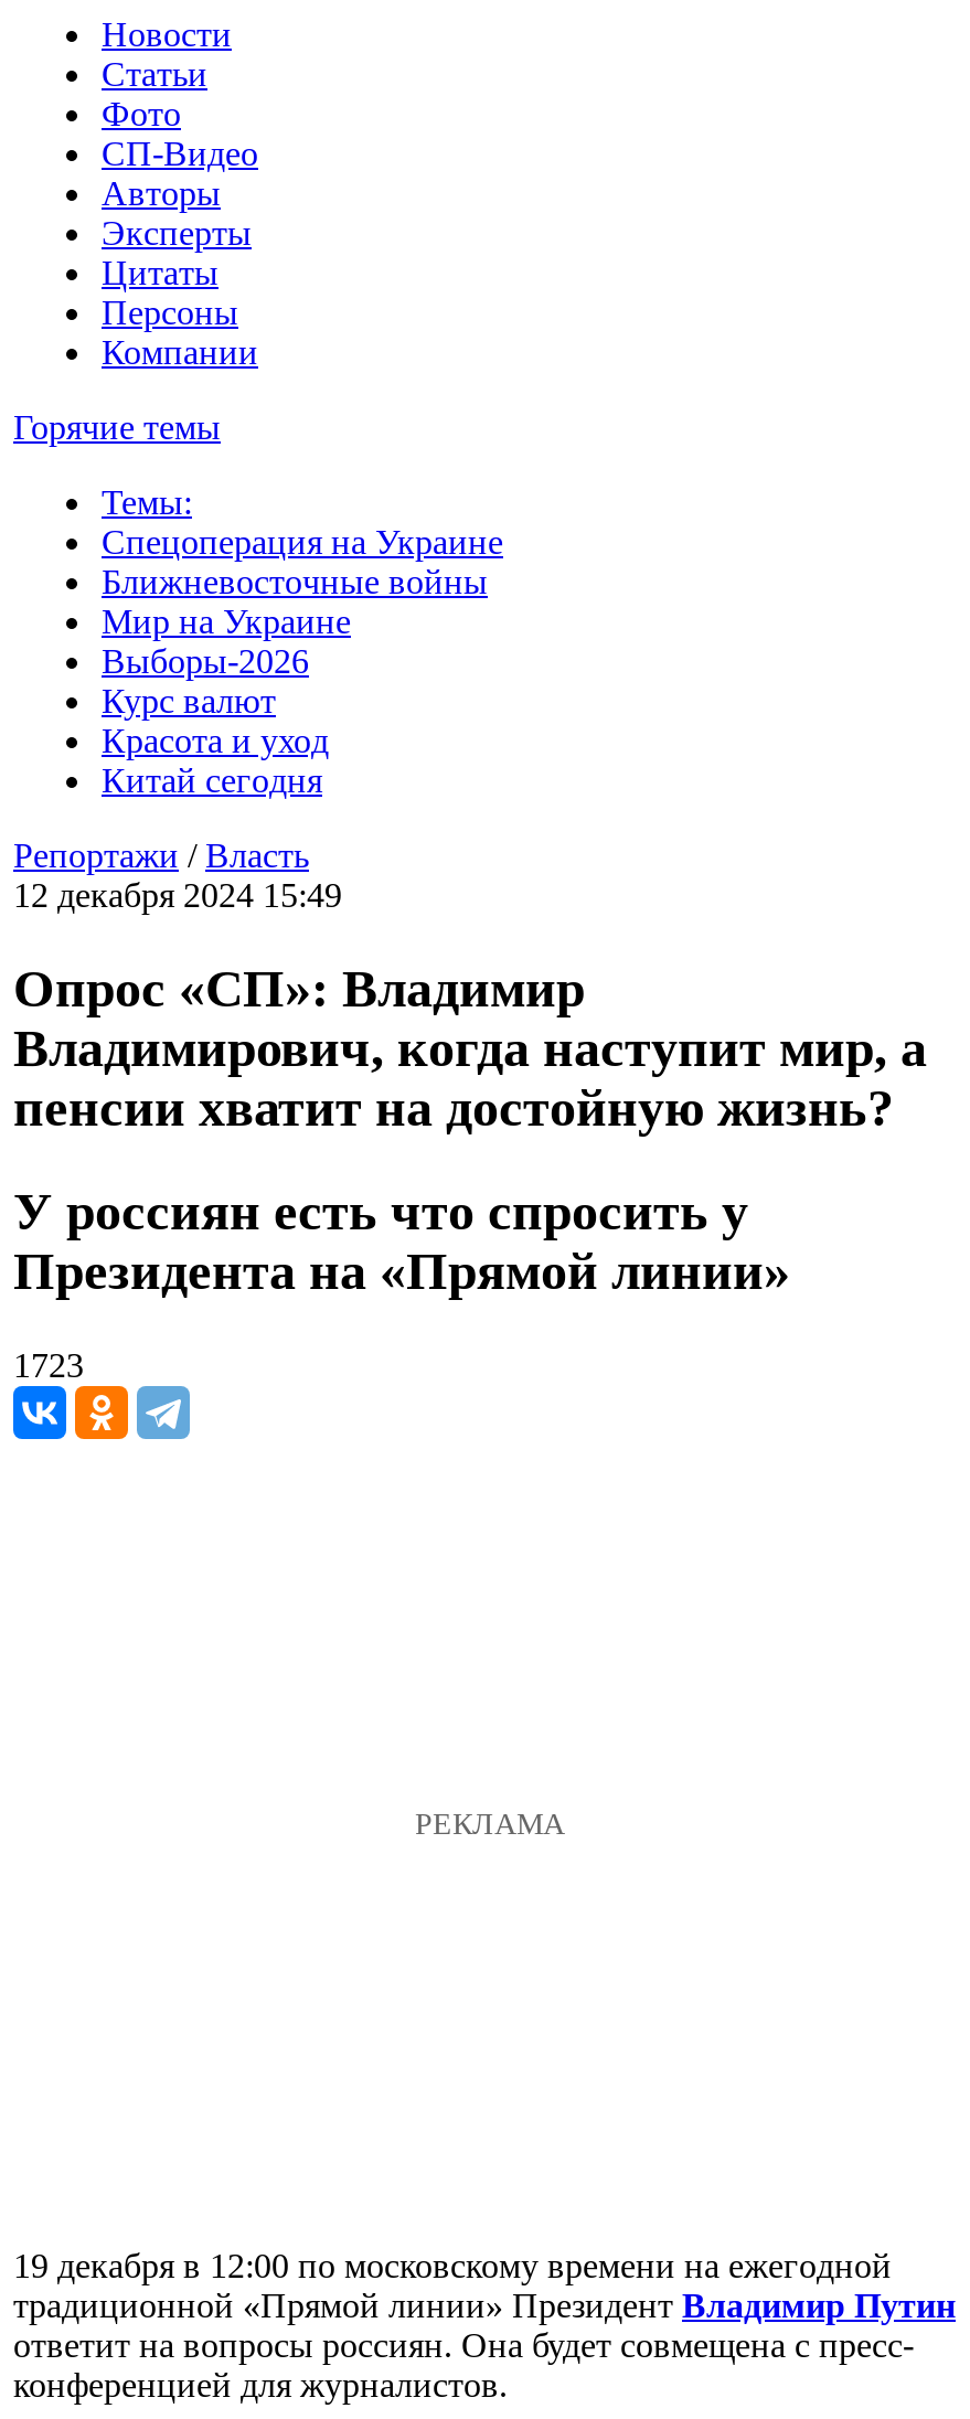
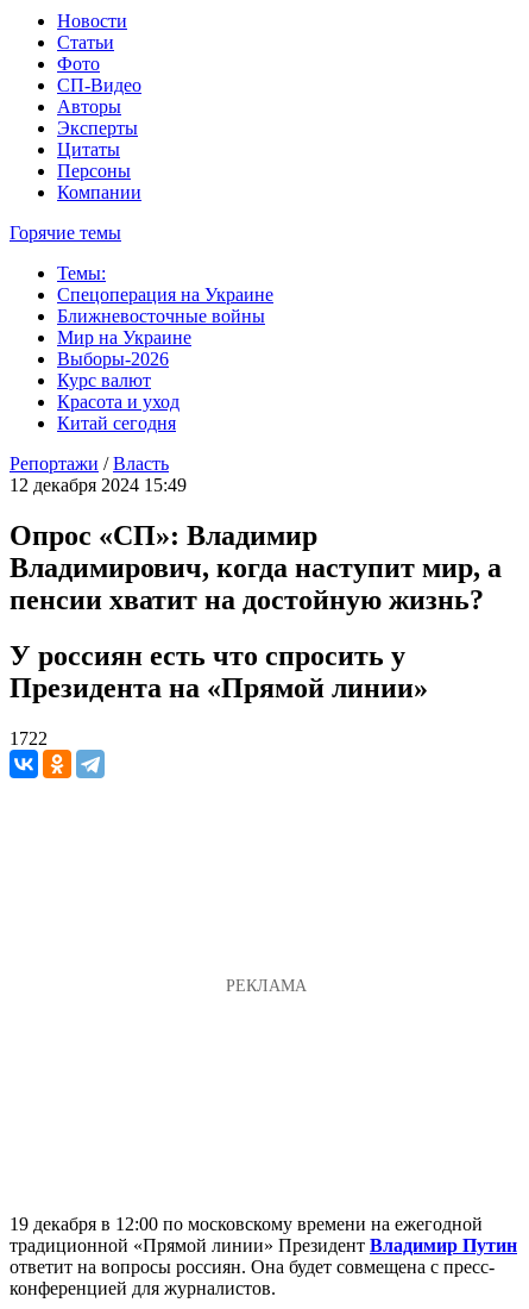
- 1723
+ 1722
